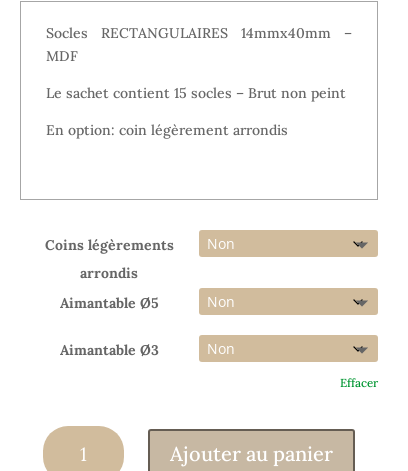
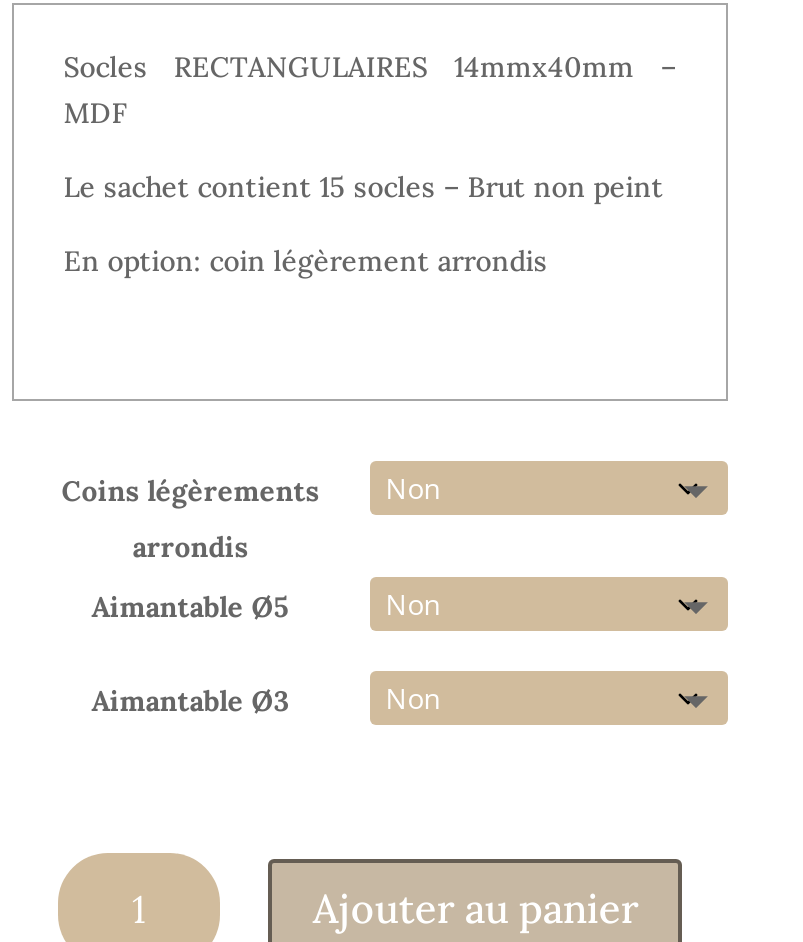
- Effacer
